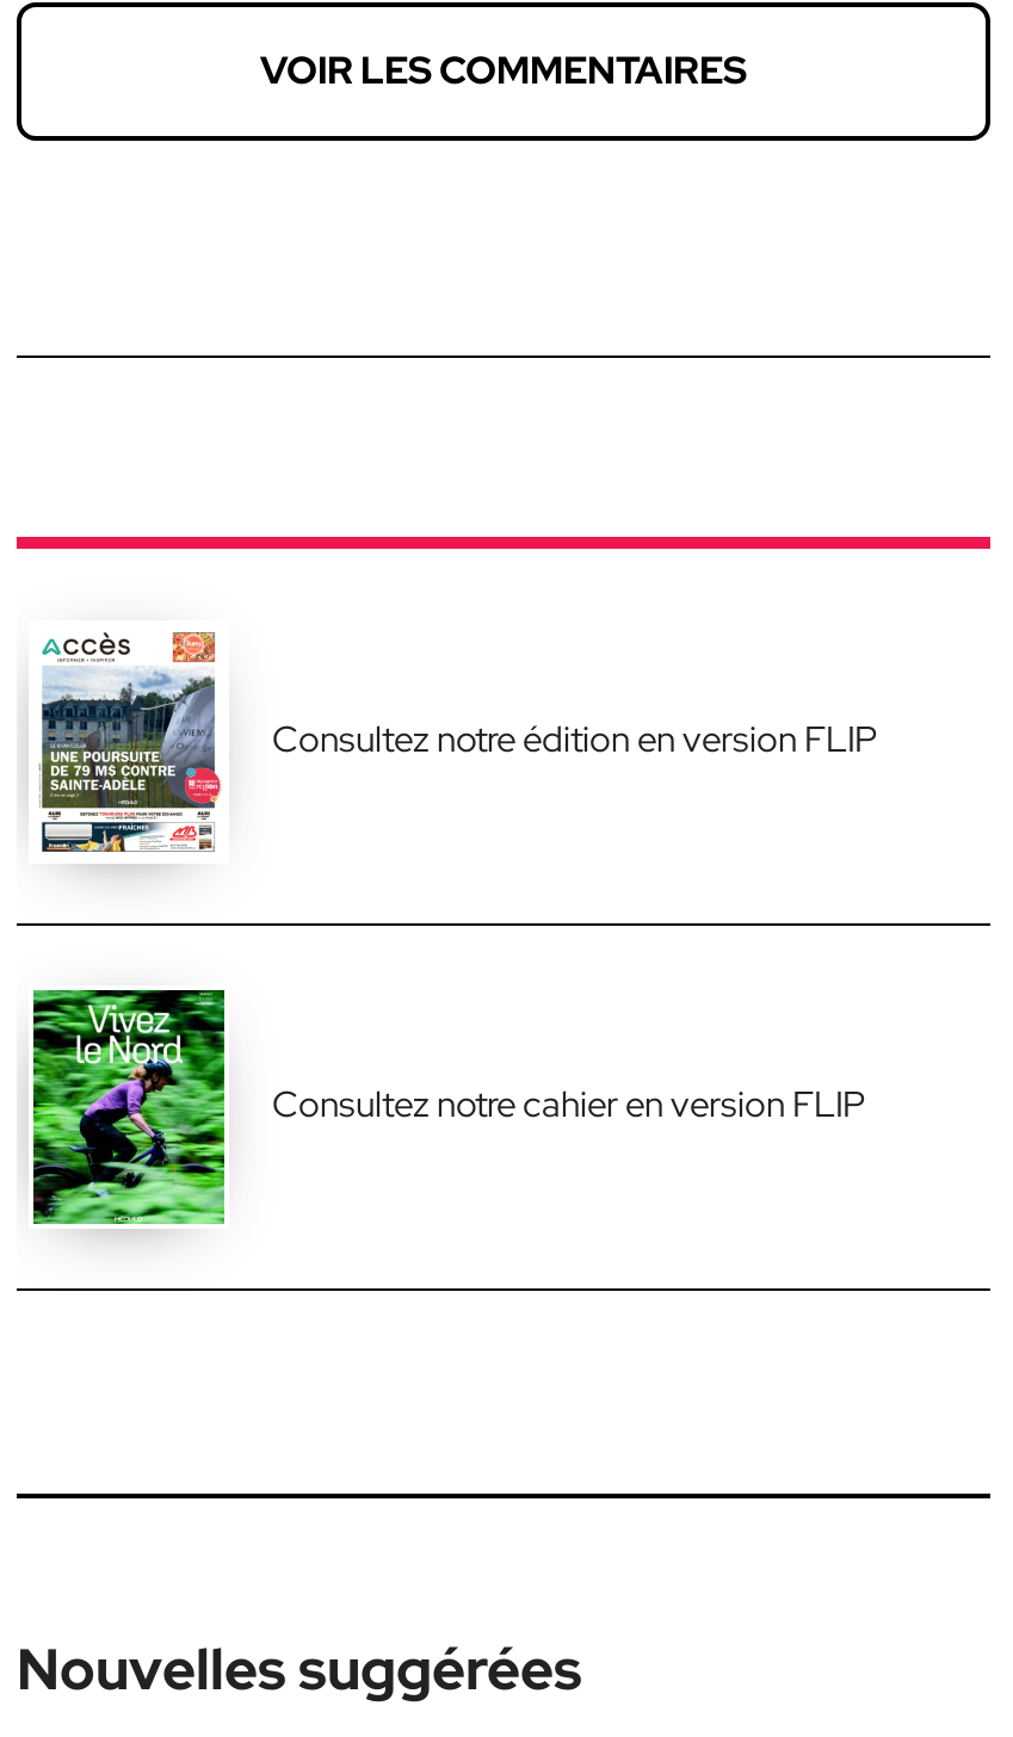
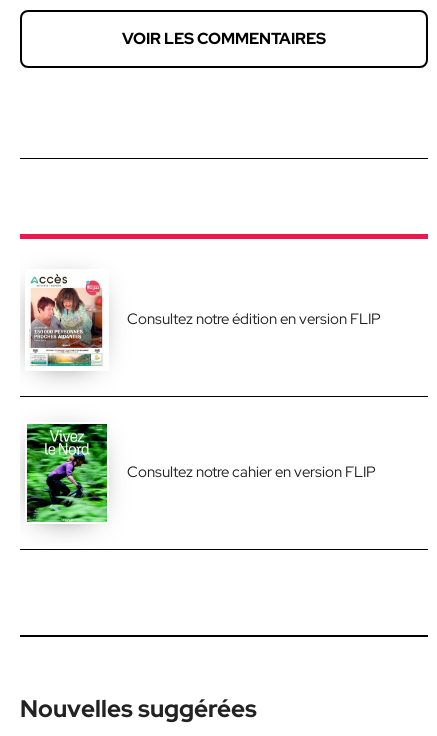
- [image]
+ [image]
